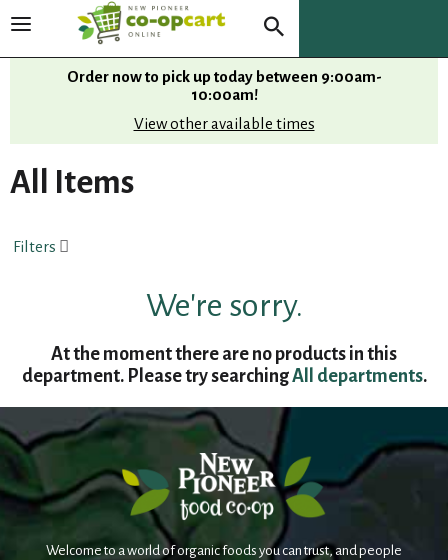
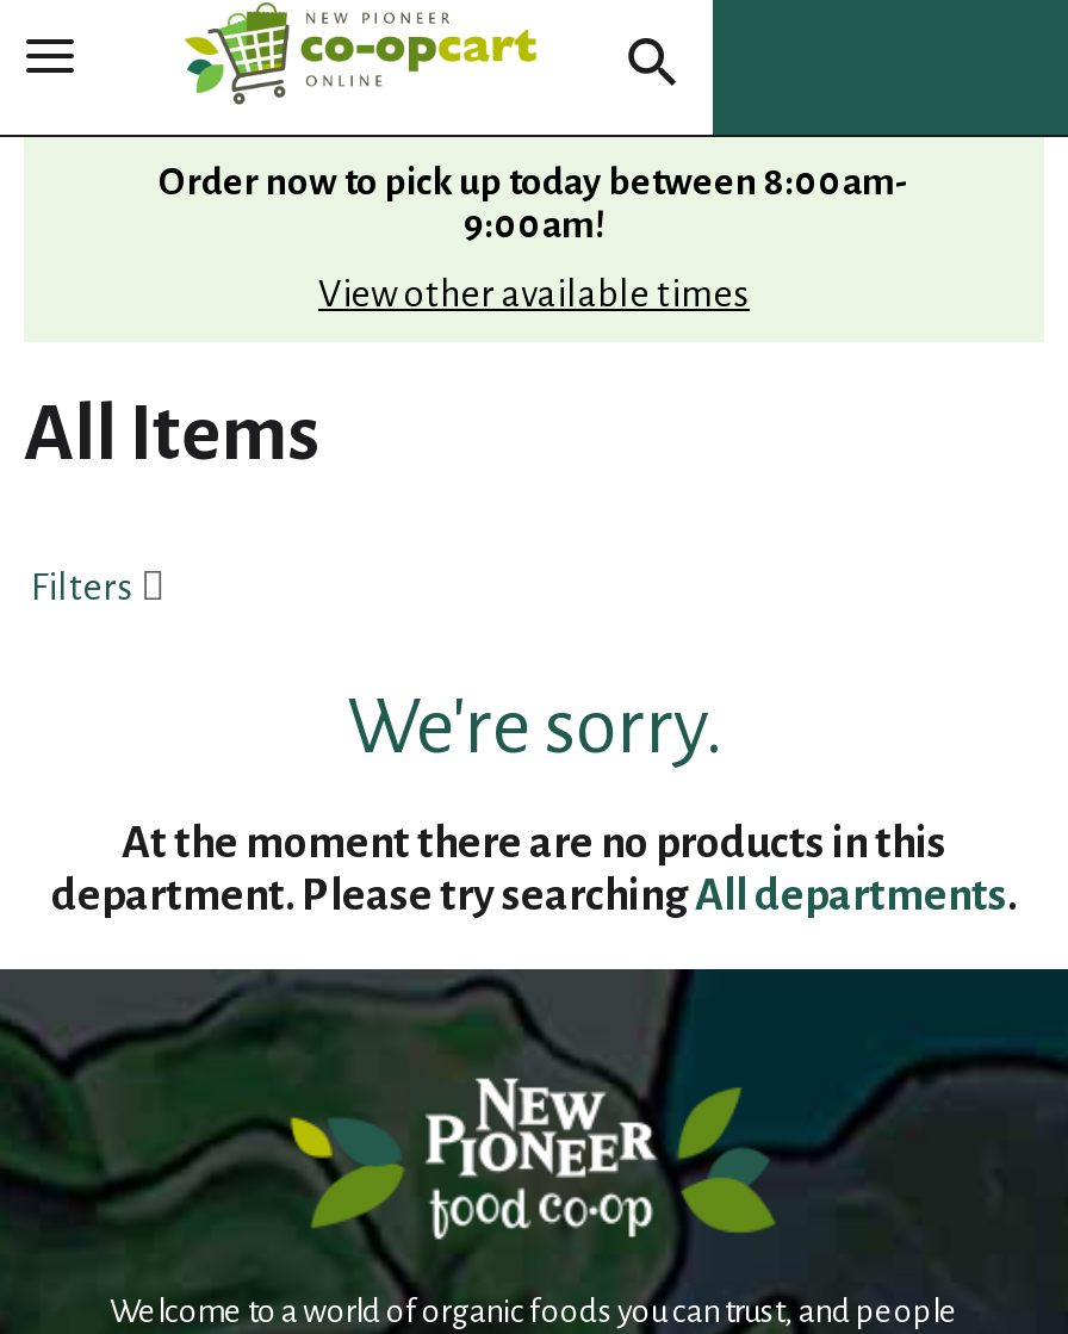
- Order now to pick up today between 9:00am-
- 10:00am!
+ Order now to pick up today between 8:00am-
+ 9:00am!
